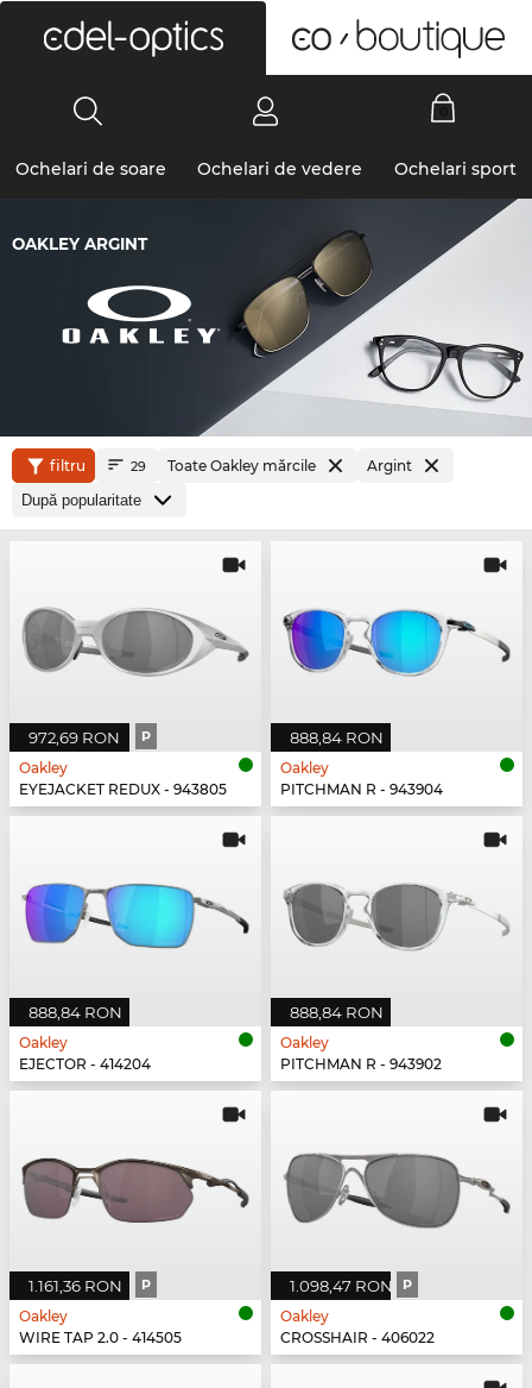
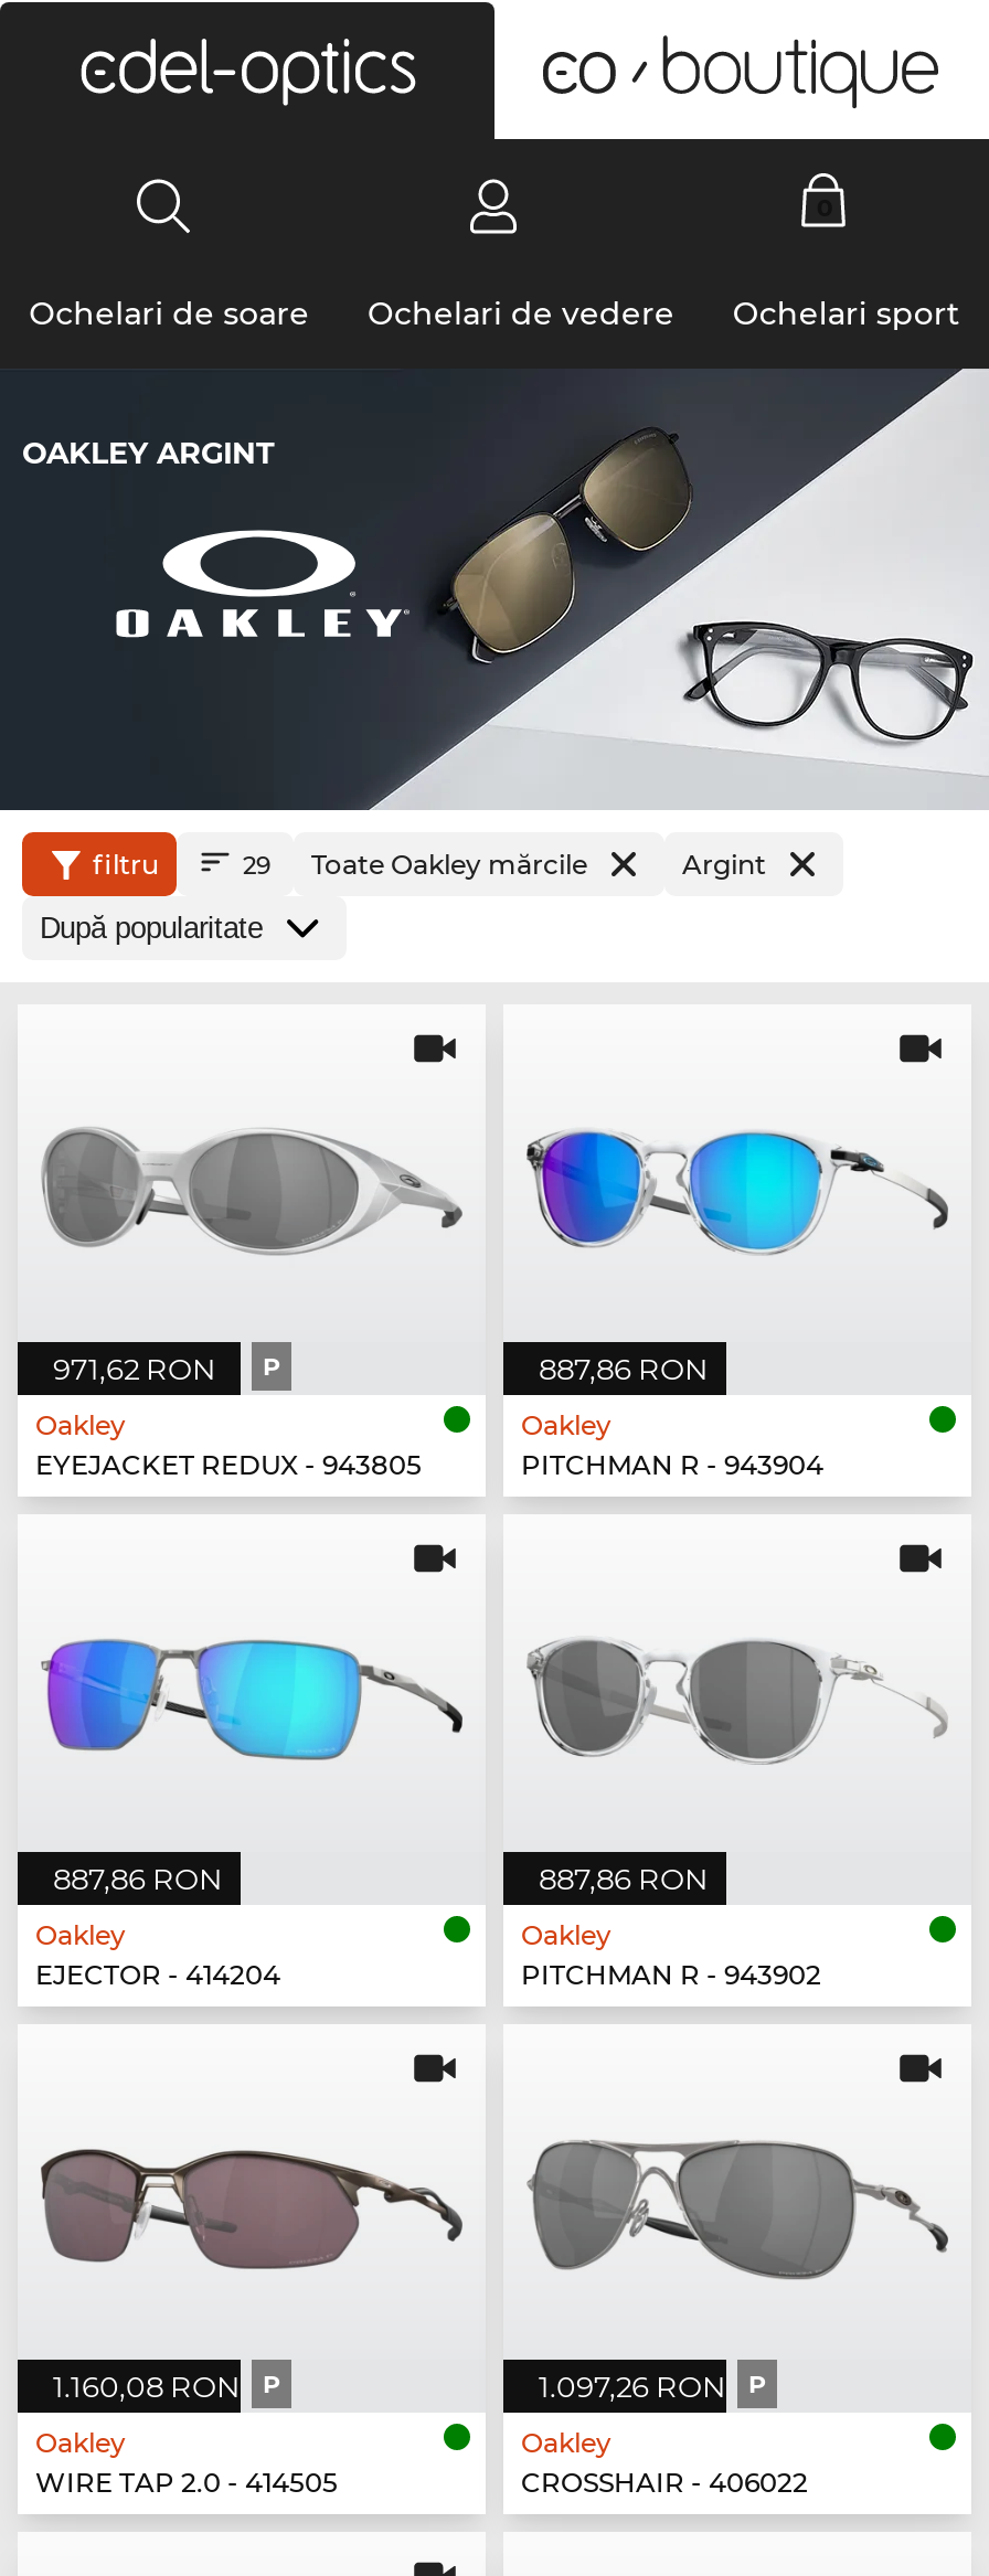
- 972,69 RON P
+ 971,62 RON P

- 888,84 RON
+ 887,86 RON

- 888,84 RON
+ 887,86 RON

- 888,84 RON
+ 887,86 RON

- 1.161,36 RON P
+ 1.160,08 RON P

- 1.098,47 RON P
+ 1.097,26 RON
+ P
